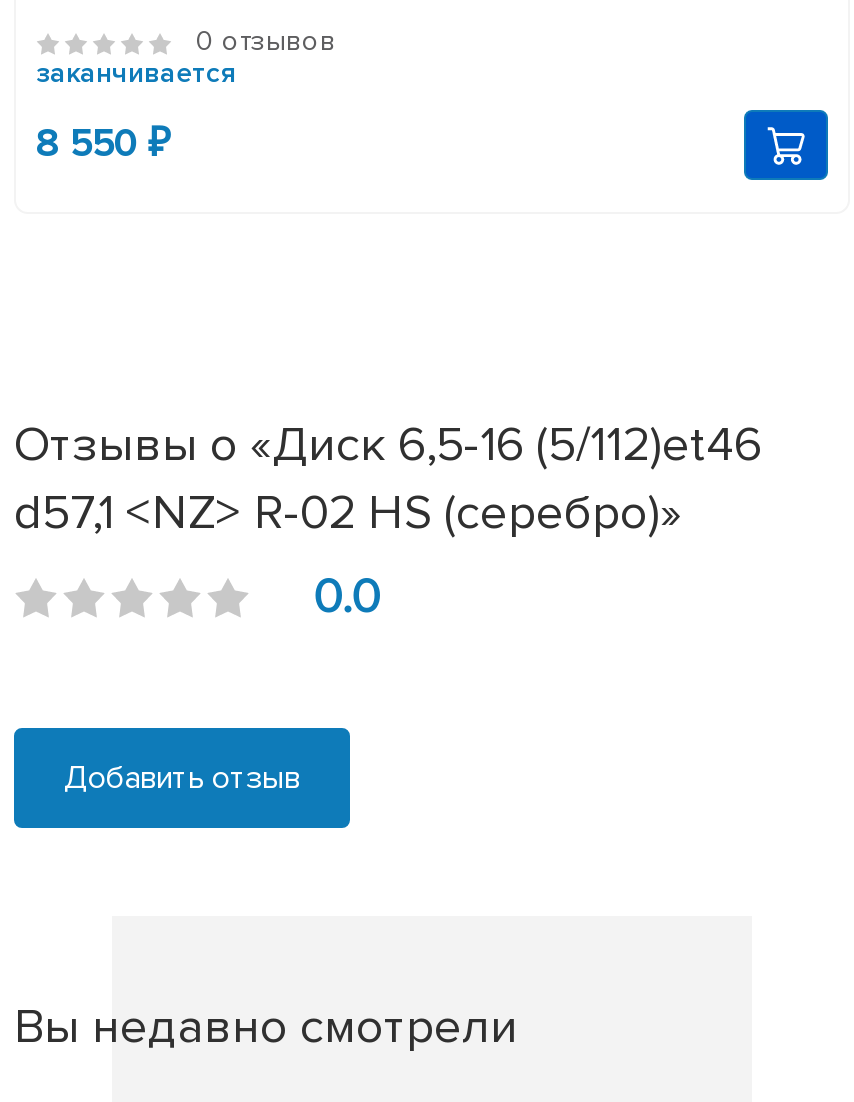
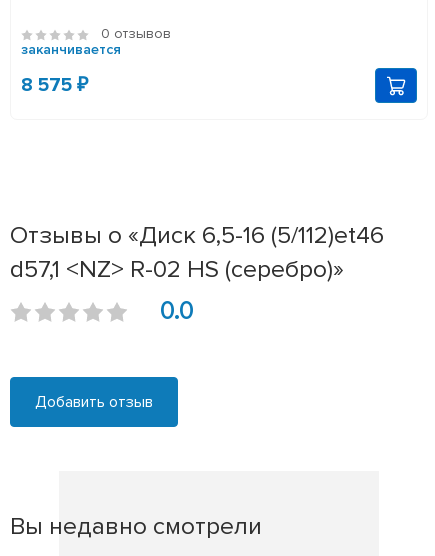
- 8 550 ₽
+ 8 575 ₽
